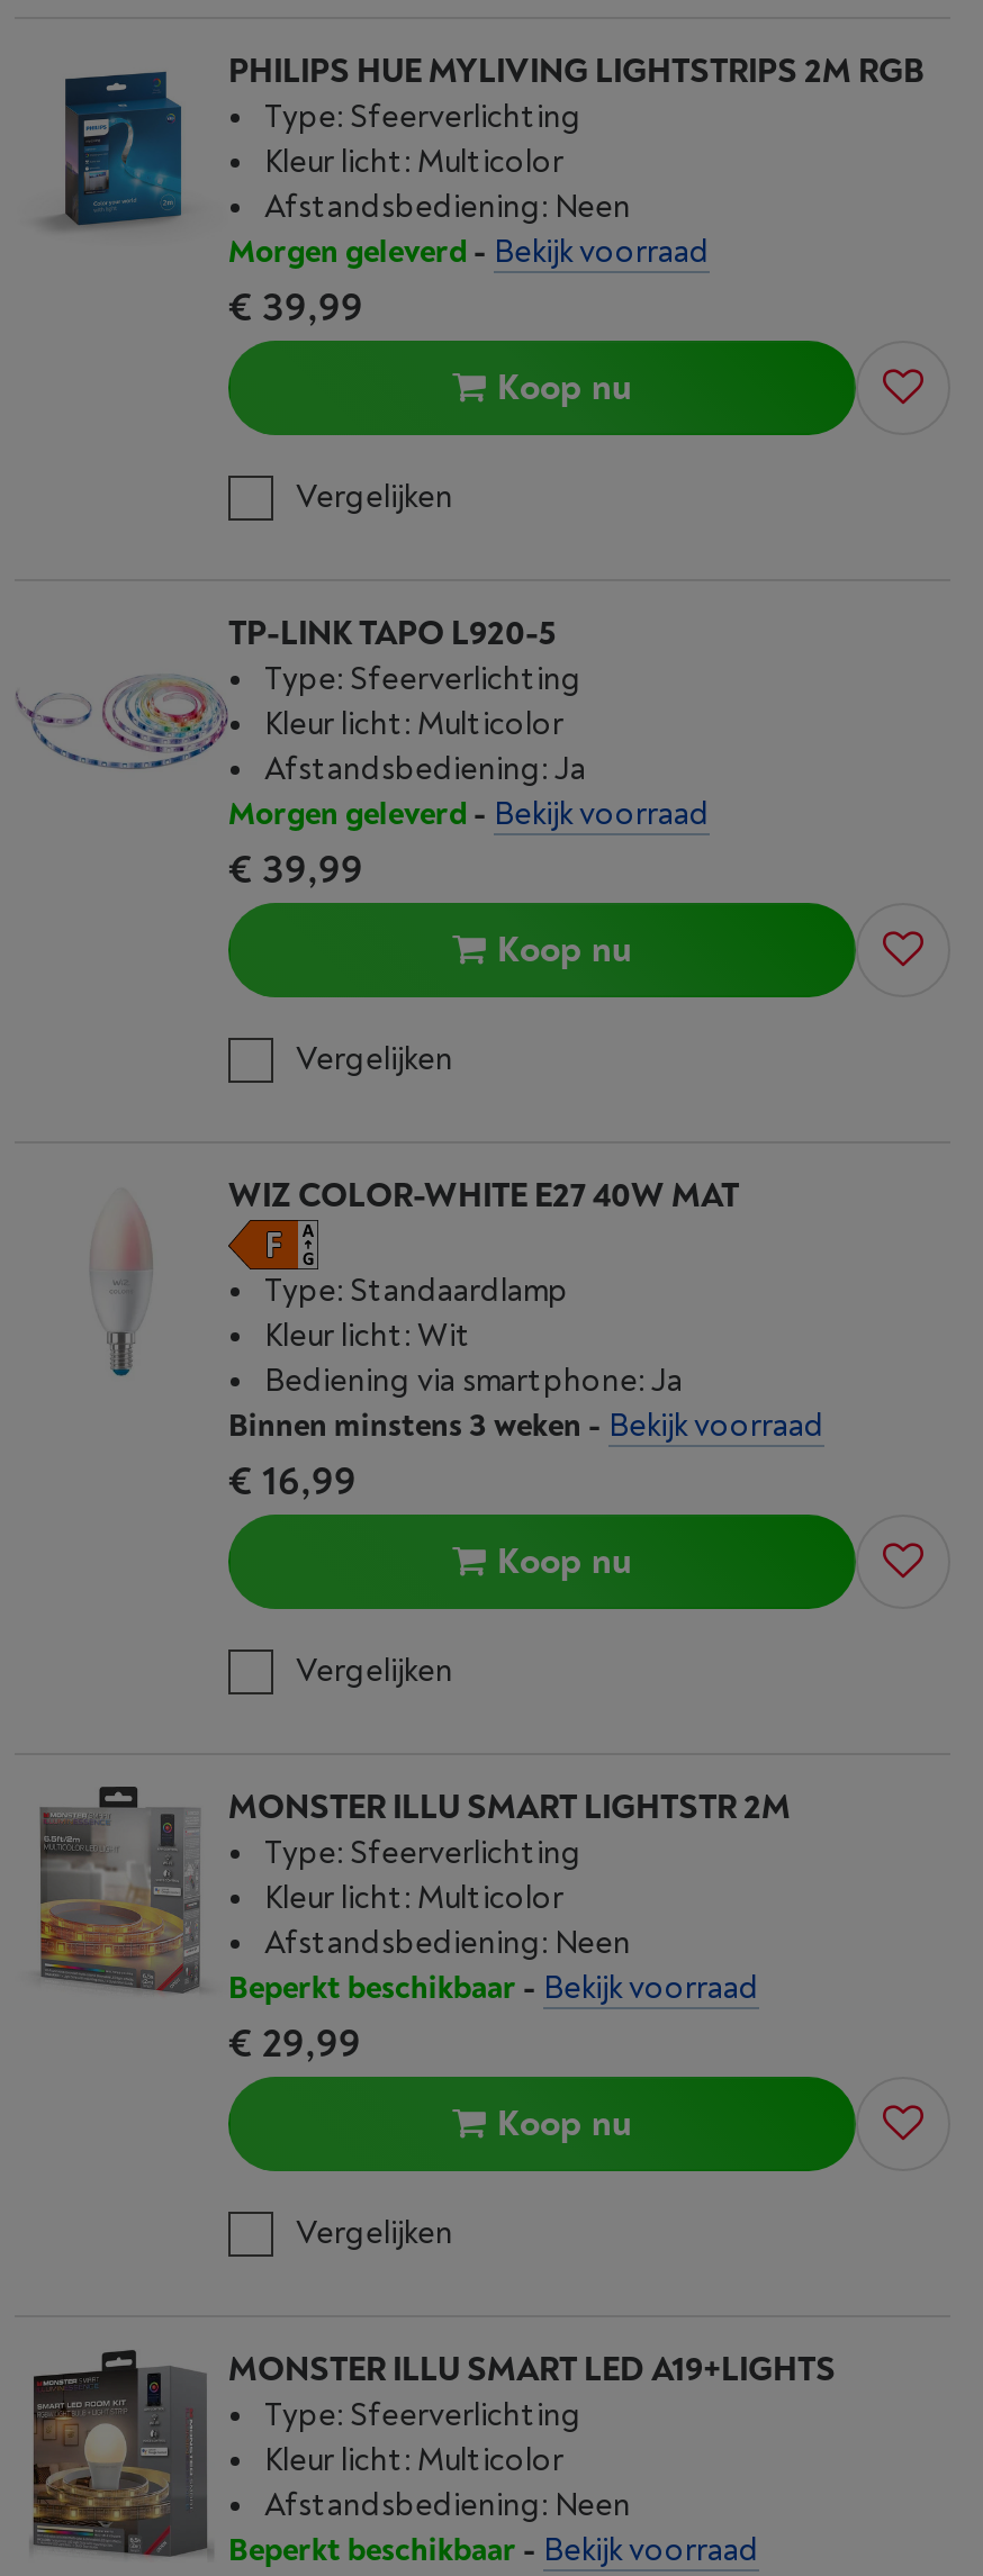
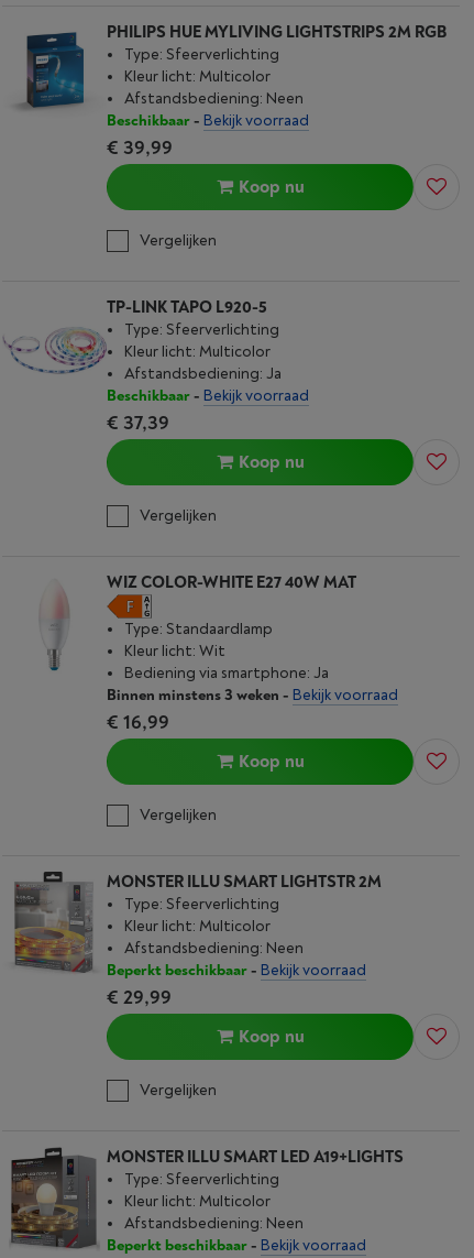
- Morgen geleverd - Bekijk voorraad
+ Beschikbaar - Bekijk voorraad

- Morgen geleverd - Bekijk voorraad
- € 39,99
+ Beschikbaar - Bekijk voorraad
+ € 37,39
